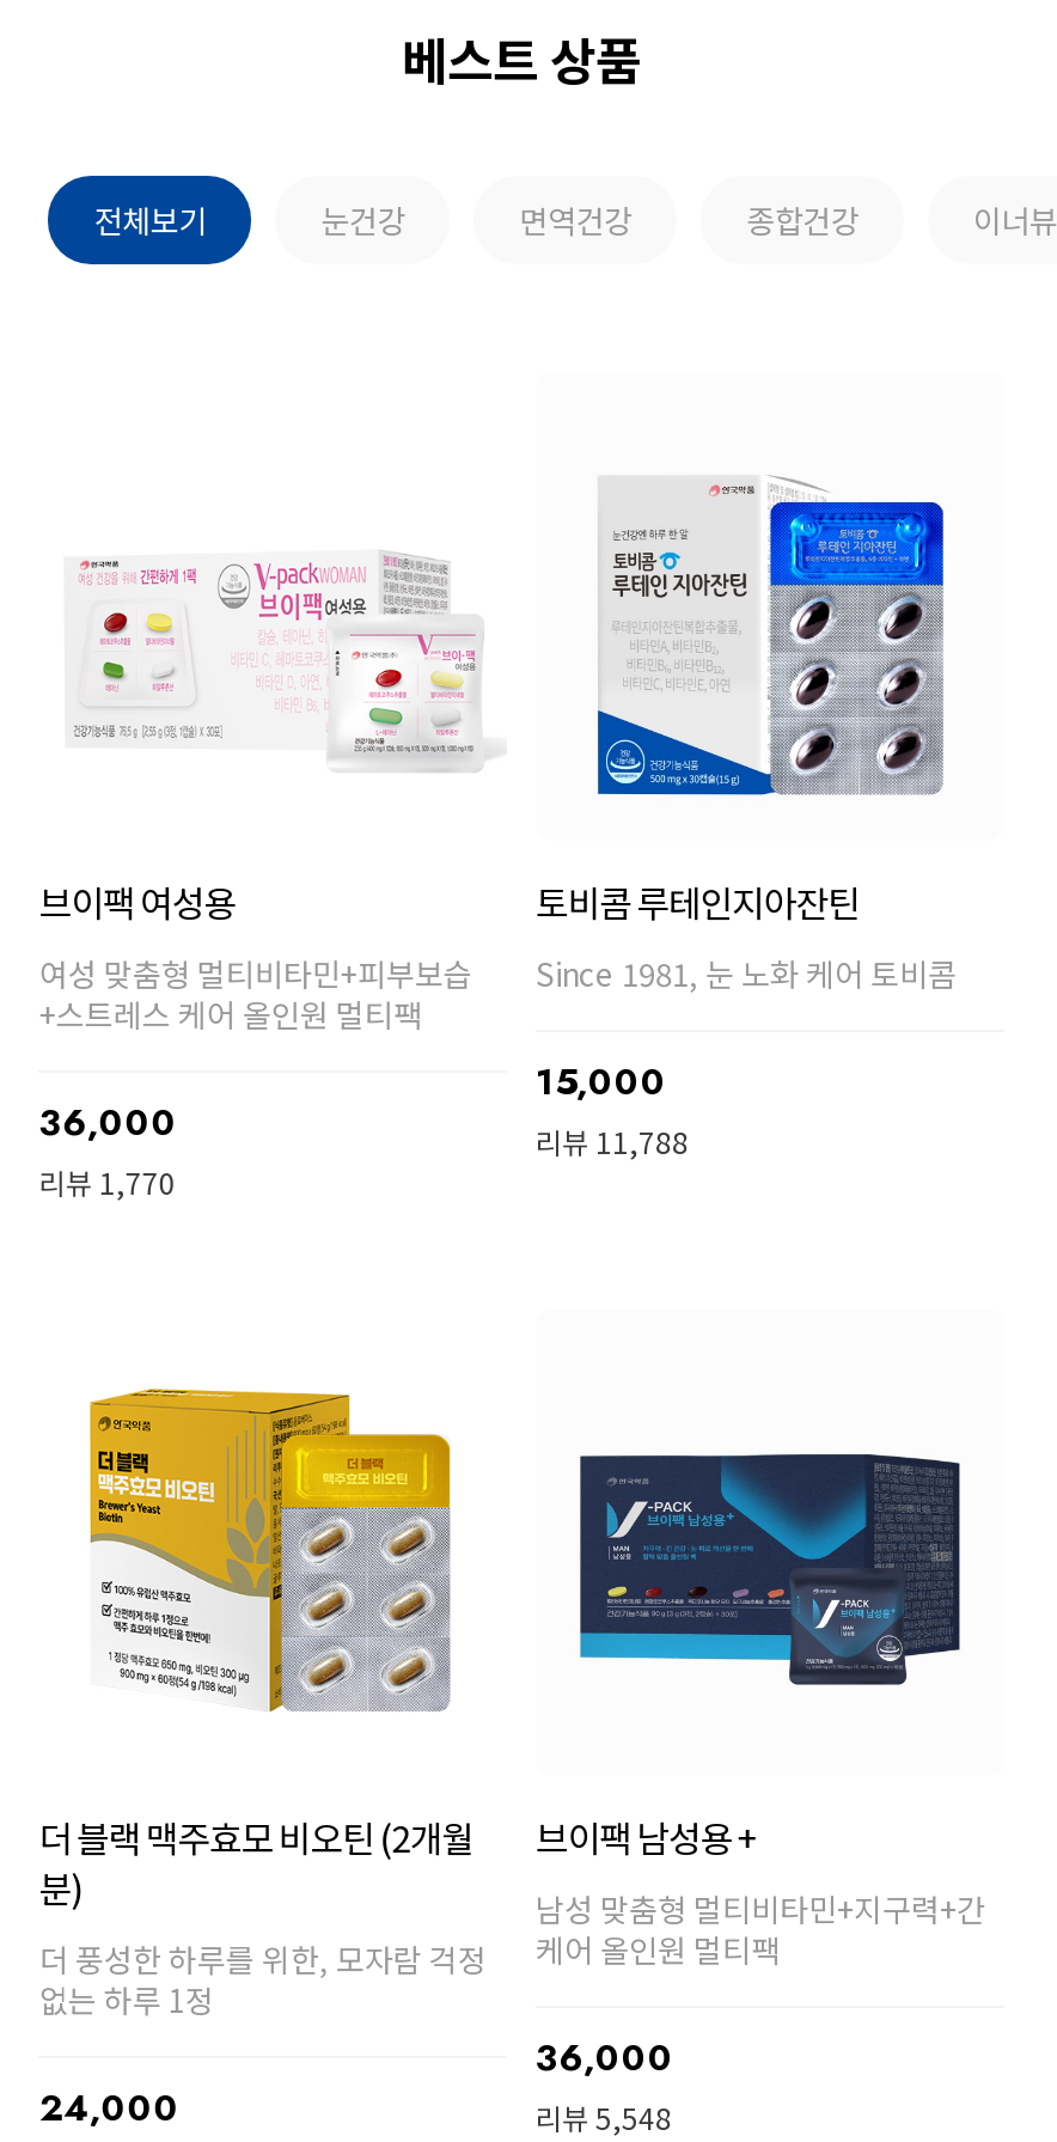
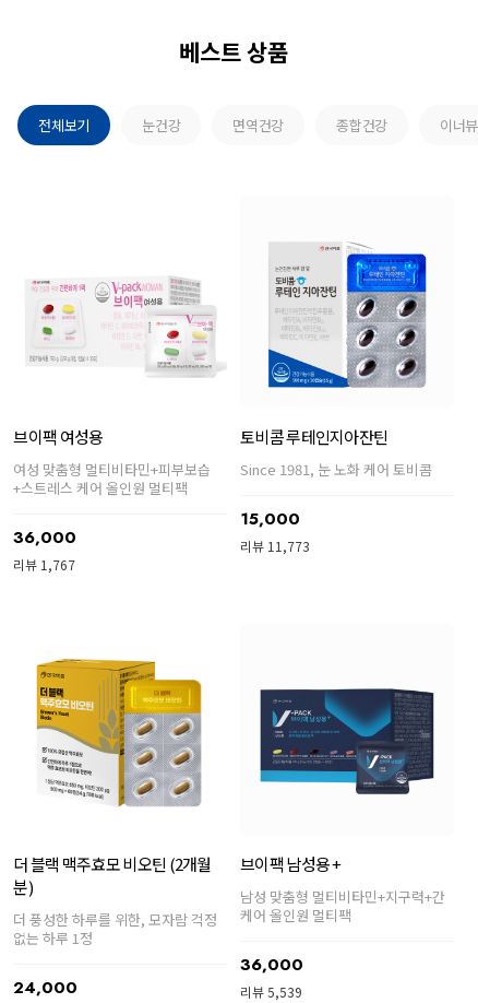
- 리뷰 11,788
+ 리뷰 11,773

- 리뷰 1,770
+ 리뷰 1,767

- 리뷰 5,548
+ 리뷰 5,539
